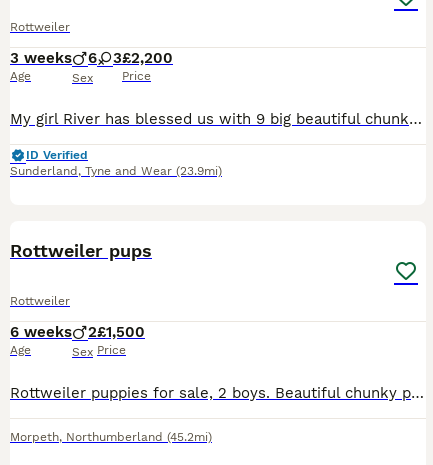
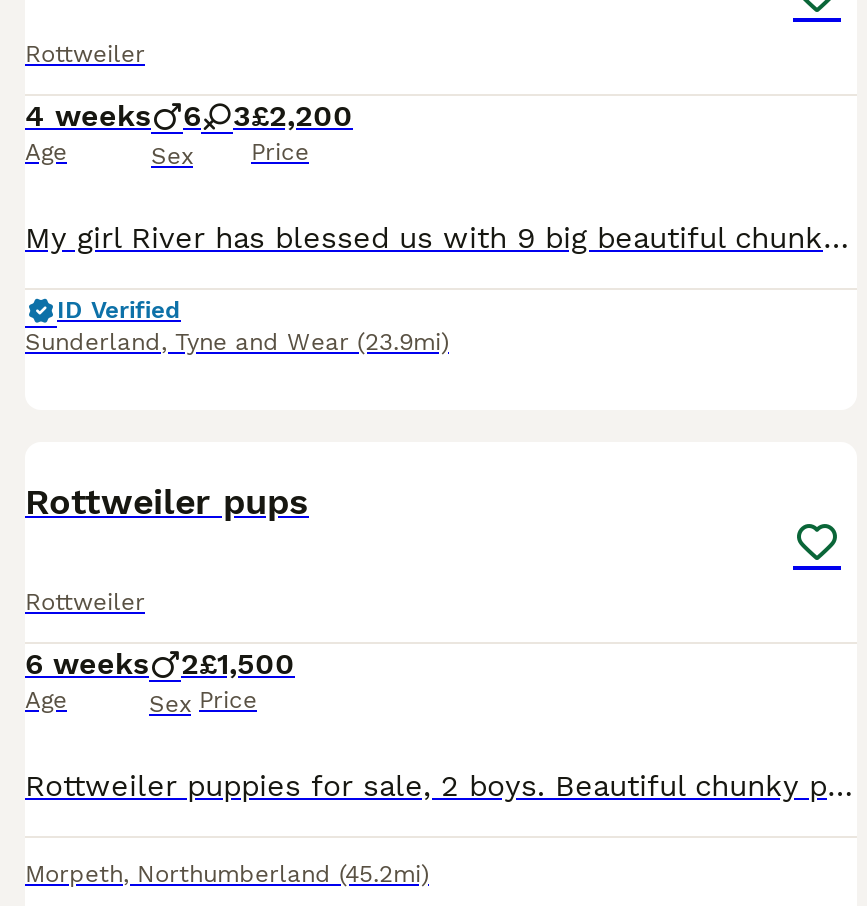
- 3 weeks 6 3 £2,200
+ 4 weeks 6 3 £2,200
